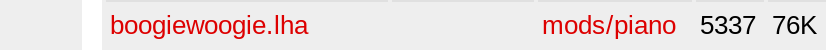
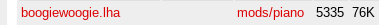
- mods/piano 5337 76K
+ mods/piano 5335 76K
